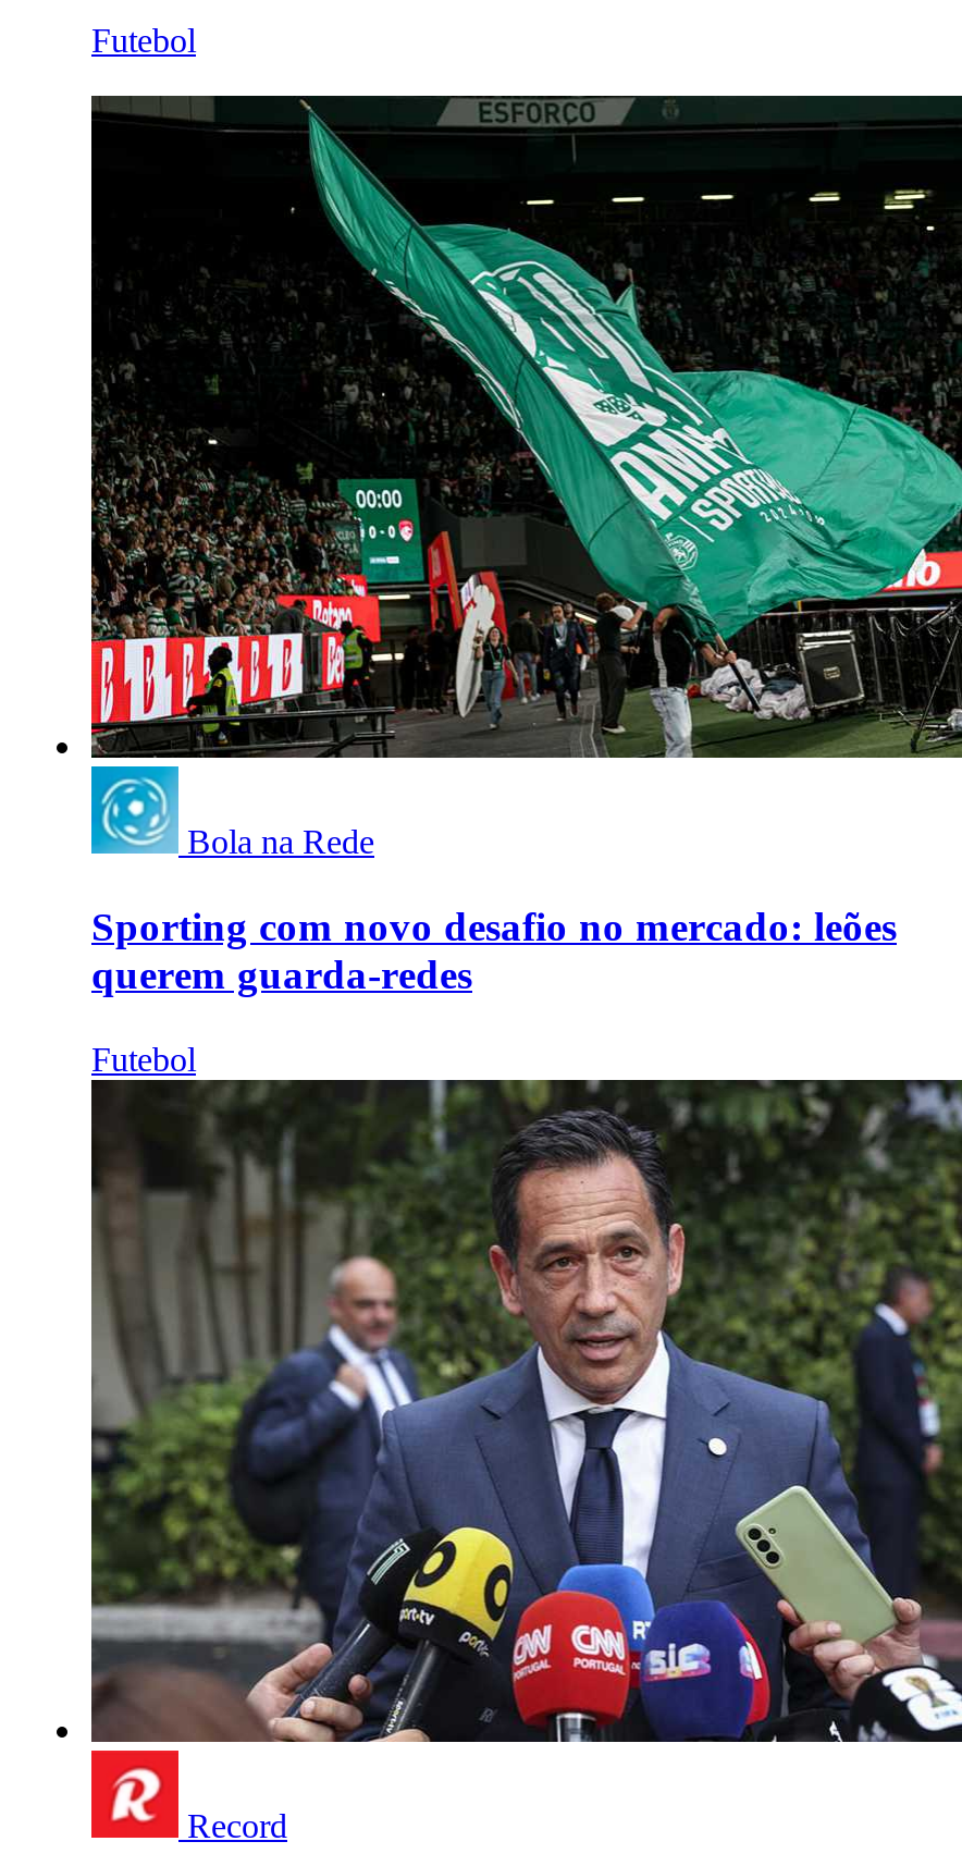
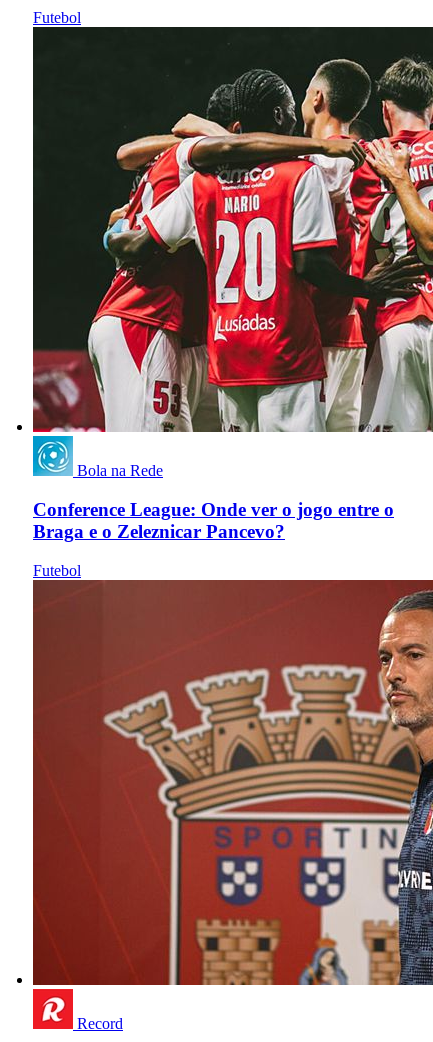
- [image]
+ [image]

- Sporting com novo desafio no mercado: leões
- querem guarda-redes
+ Conference League: Onde ver o jogo entre o
+ Braga e o Zeleznicar Pancevo?

- [image]
+ [image]
